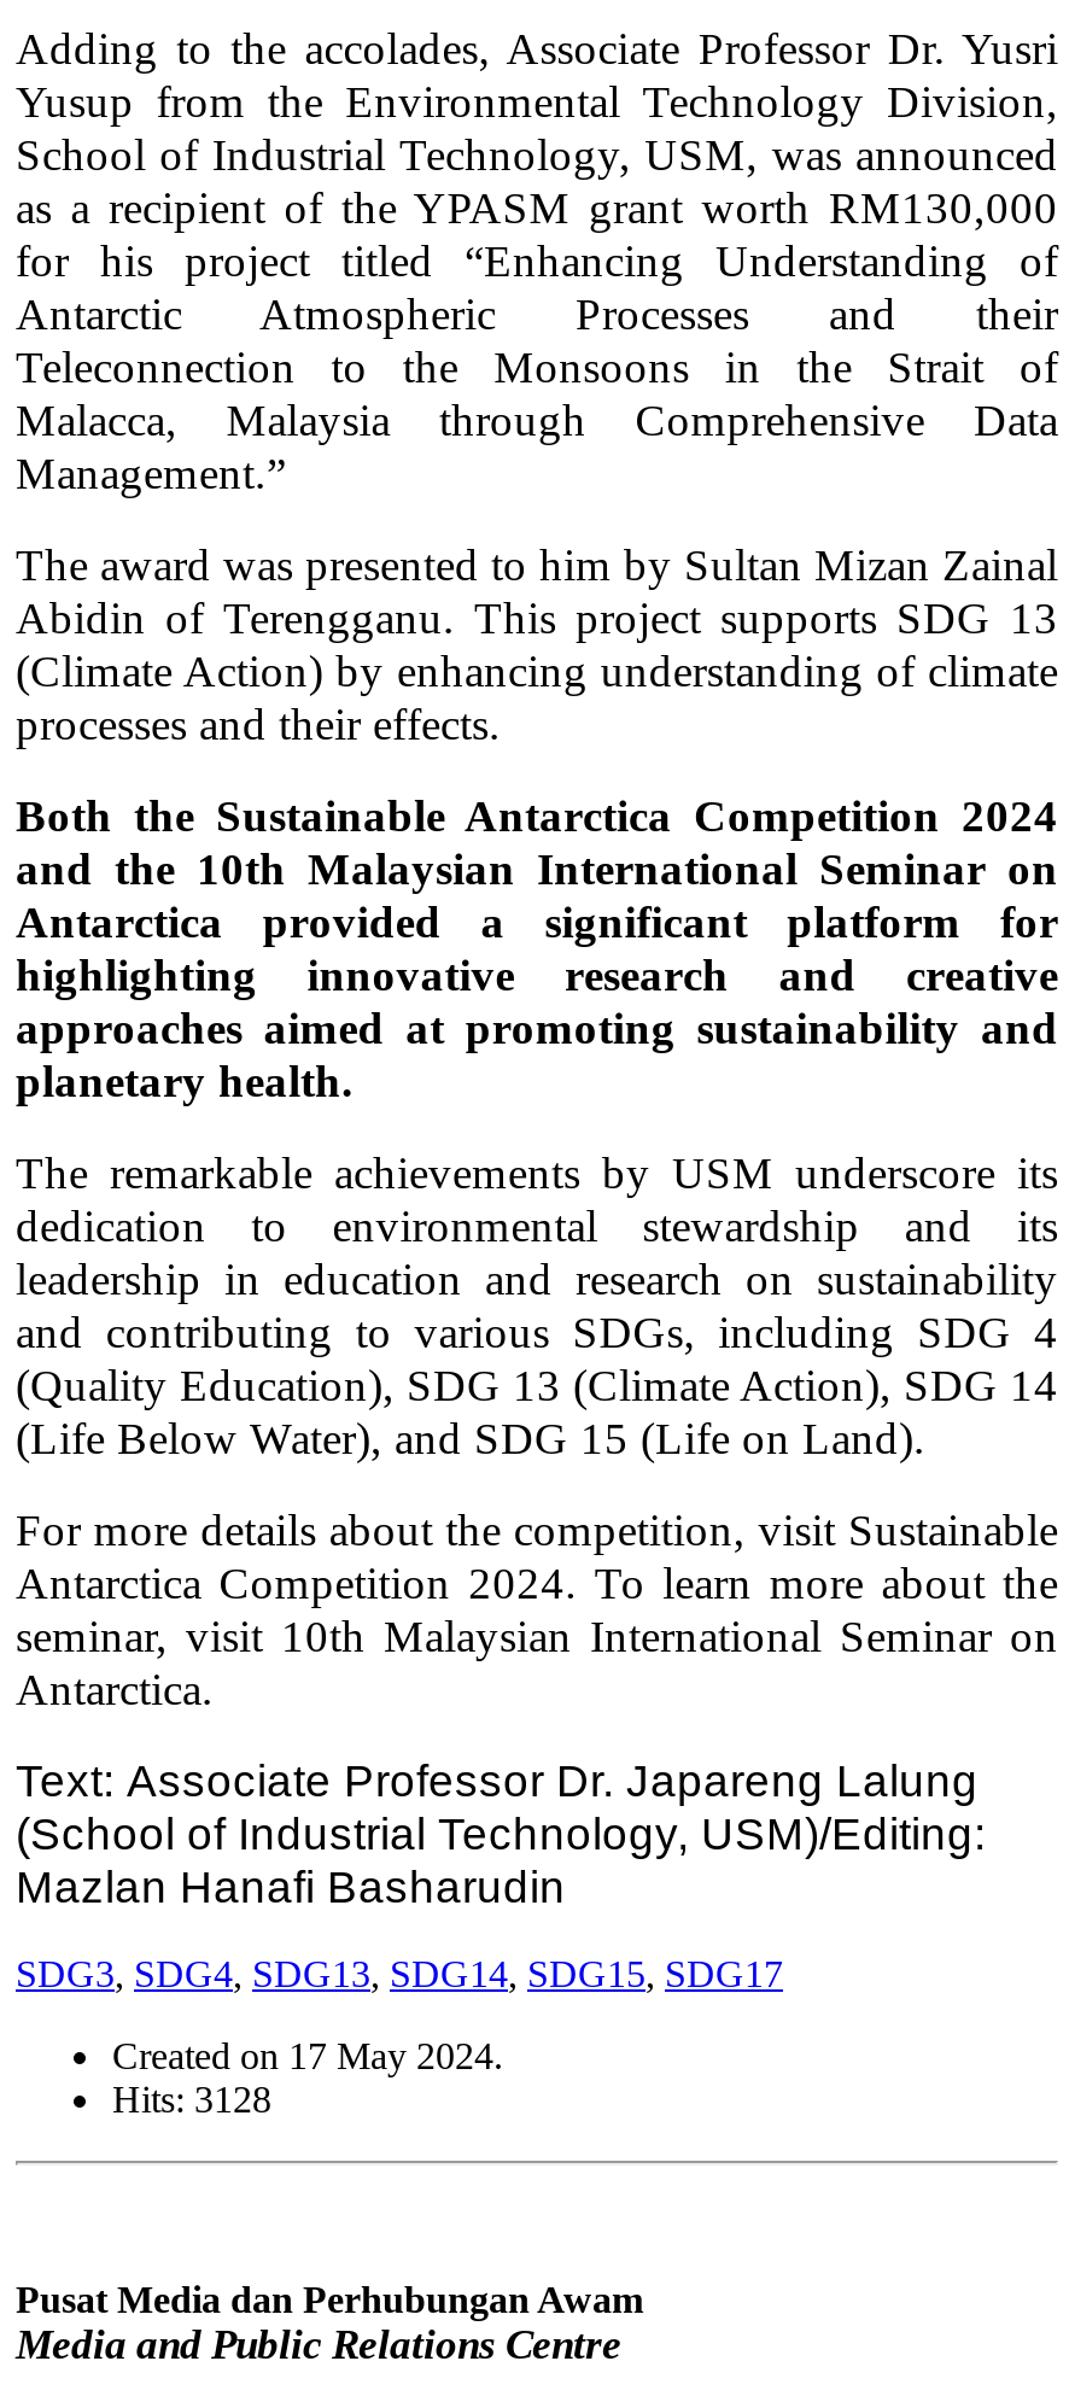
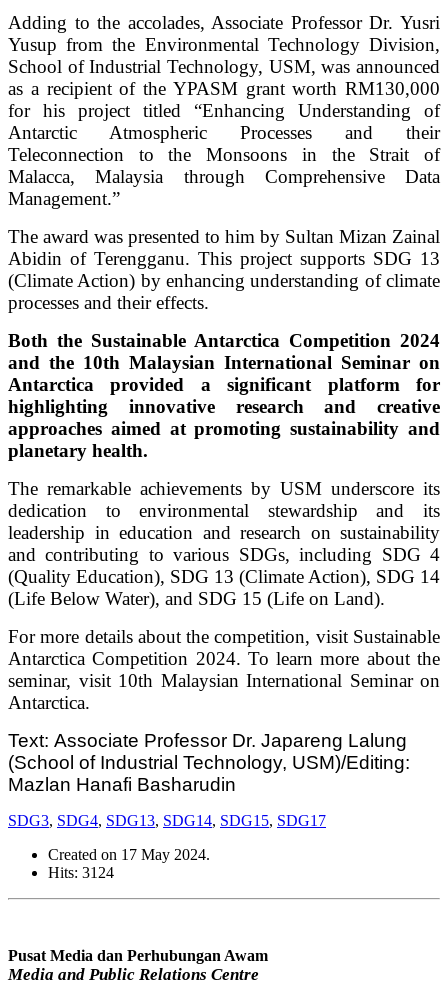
- Hits: 3128
+ Hits: 3124
